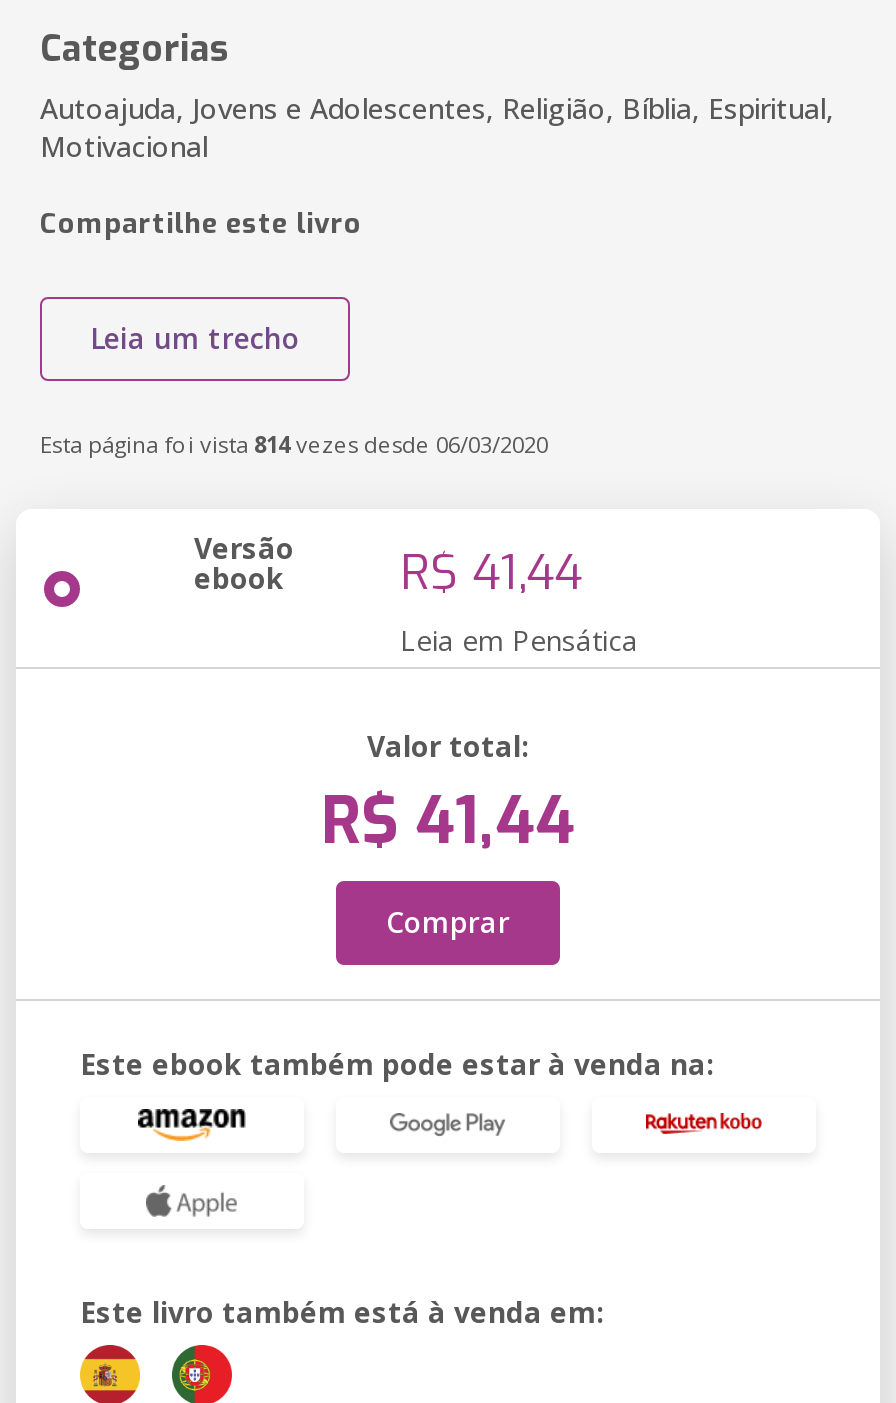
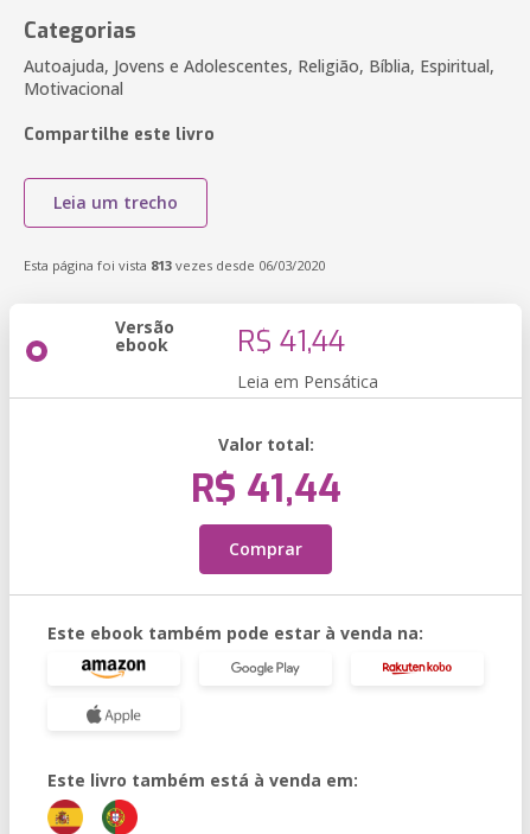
- Esta página foi vista 814vezes desde 06/03/2020
+ Esta página foi vista 813vezes desde 06/03/2020
